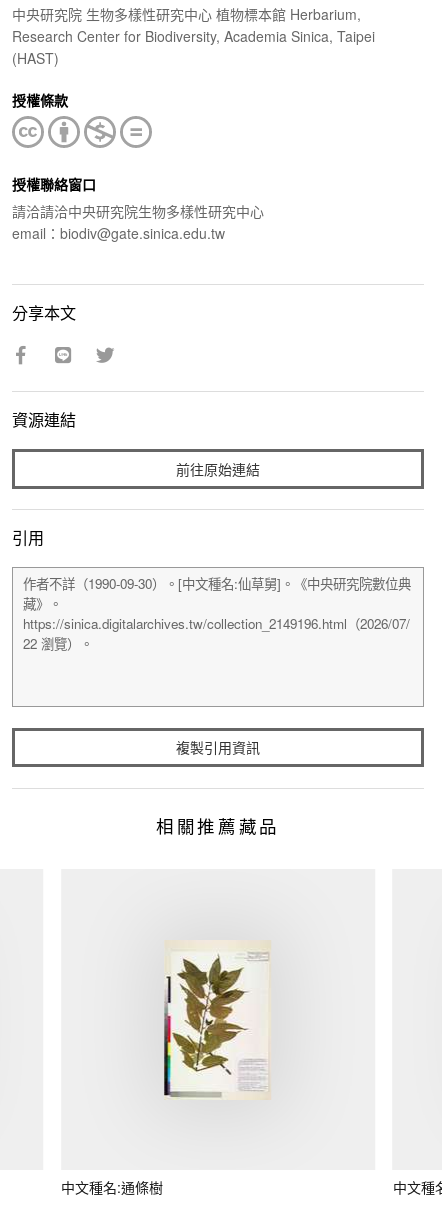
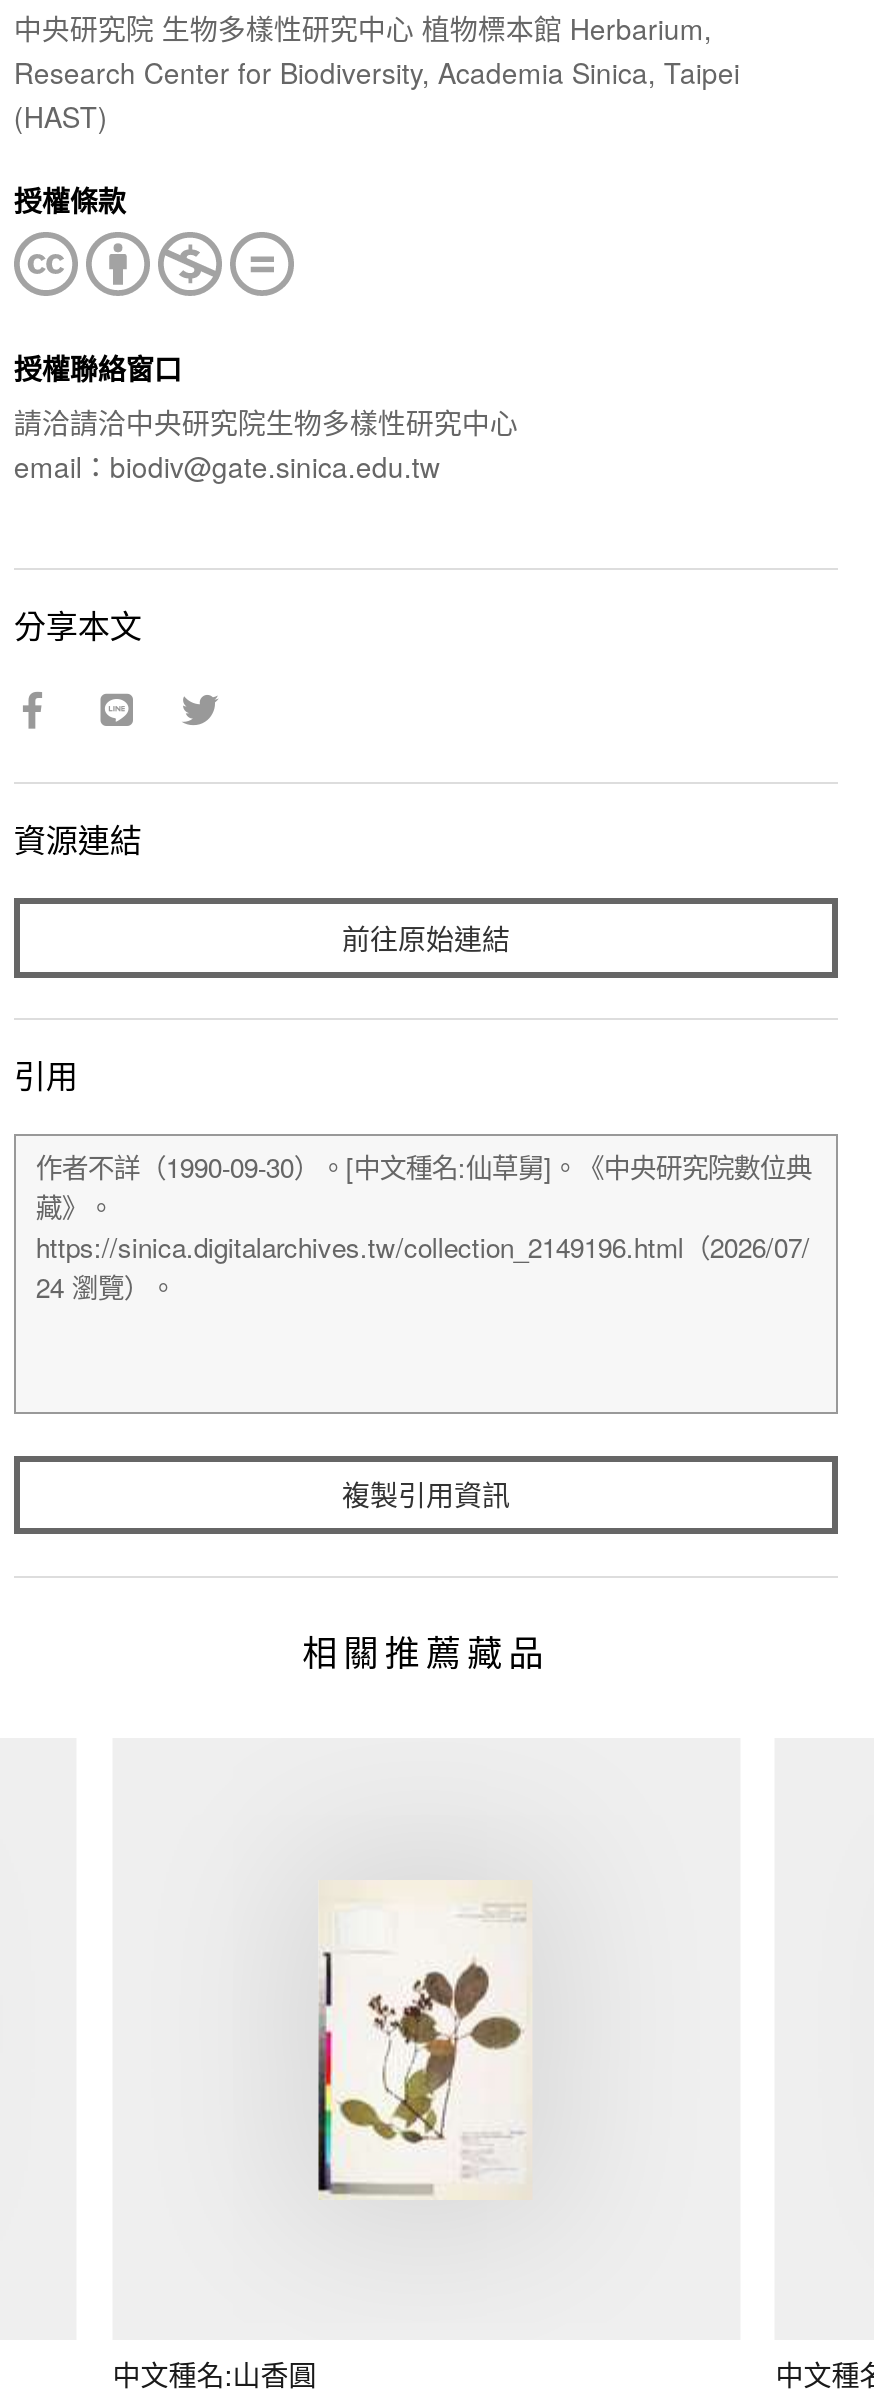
- [image]
+ [image]

- 中文種名:通條樹
+ 中文種名:山香圓
